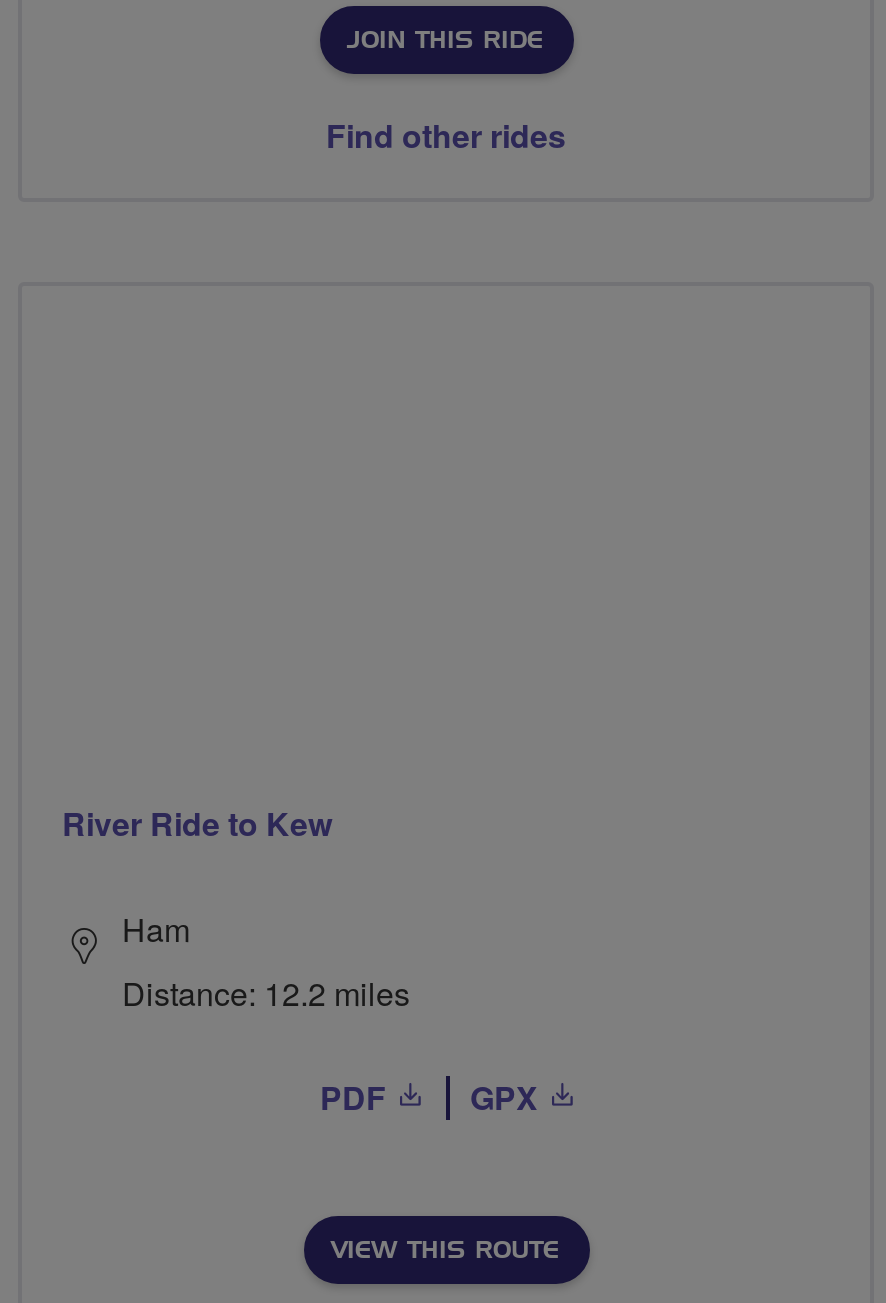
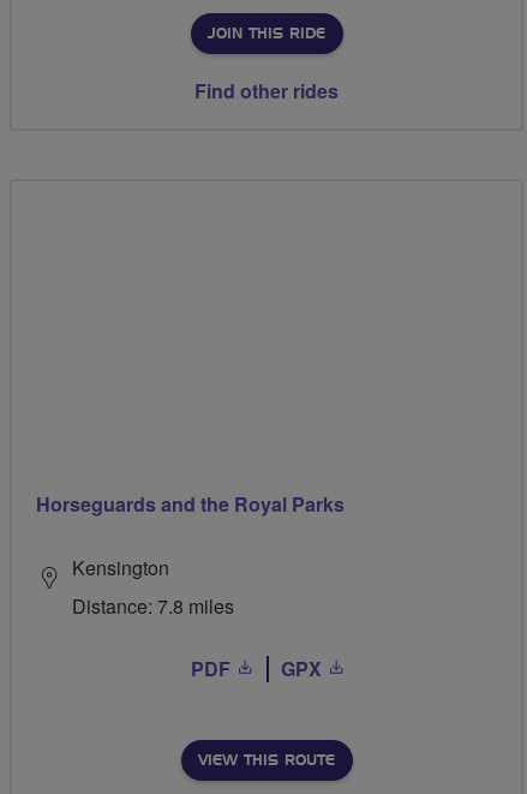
- River Ride to Kew
+ Horseguards and the Royal Parks

- Ham
- Distance: 12.2 miles
+ Kensington
+ Distance: 7.8 miles
